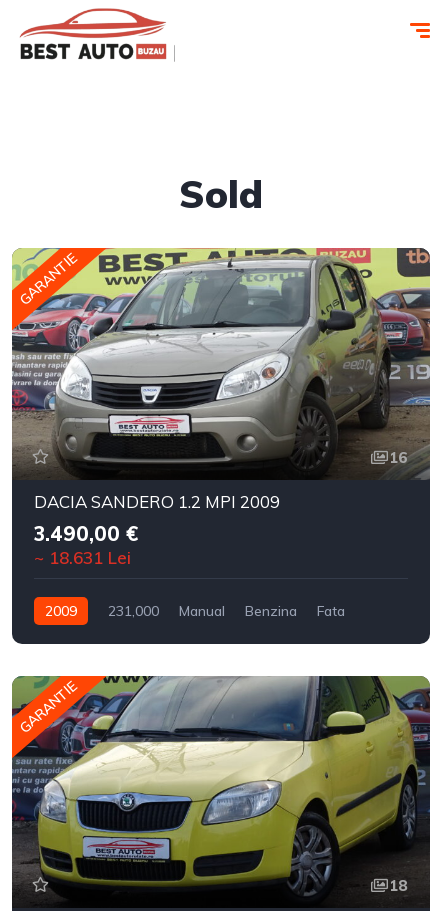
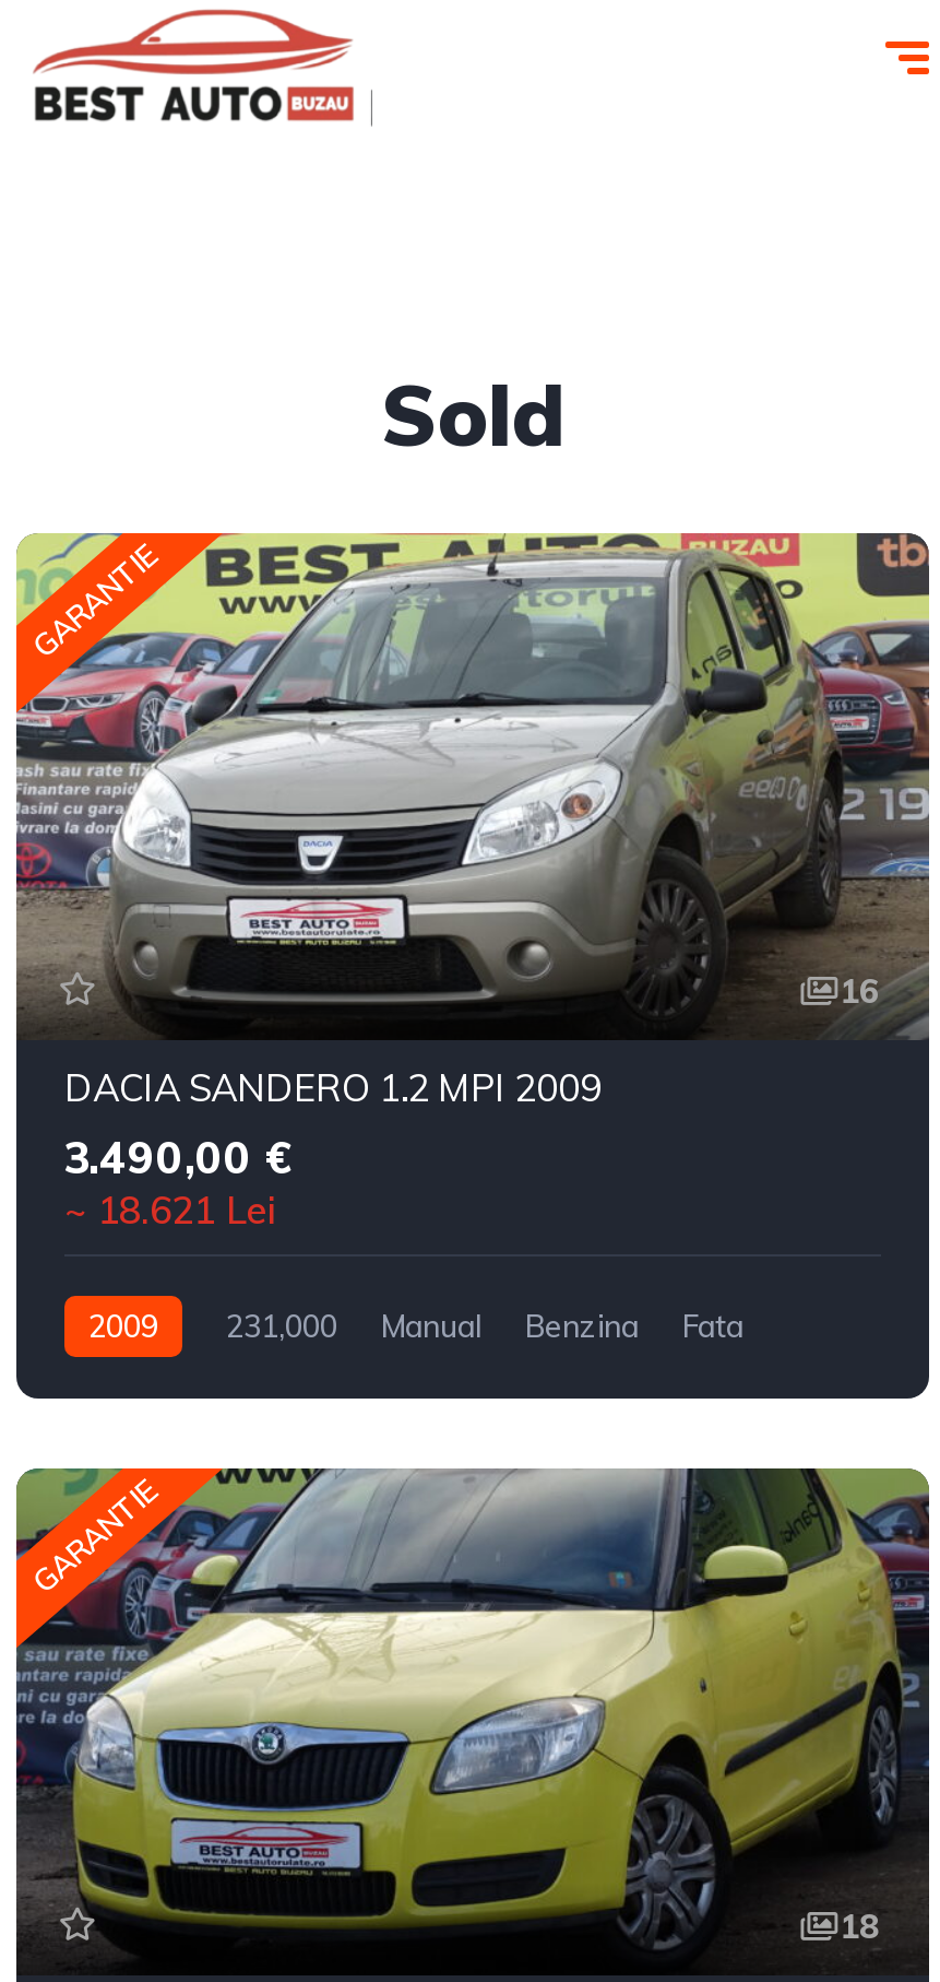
- ~ 18.631 Lei
+ ~ 18.621 Lei
